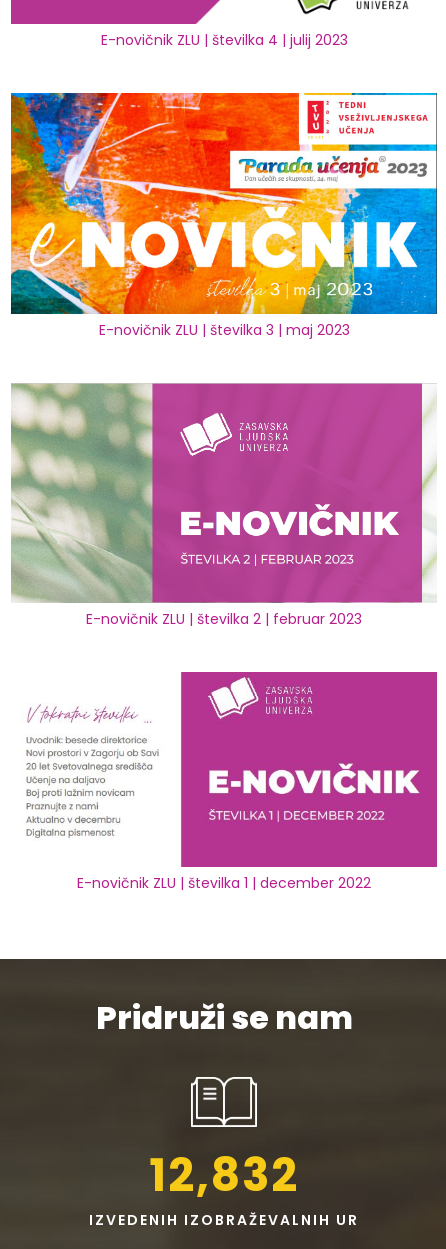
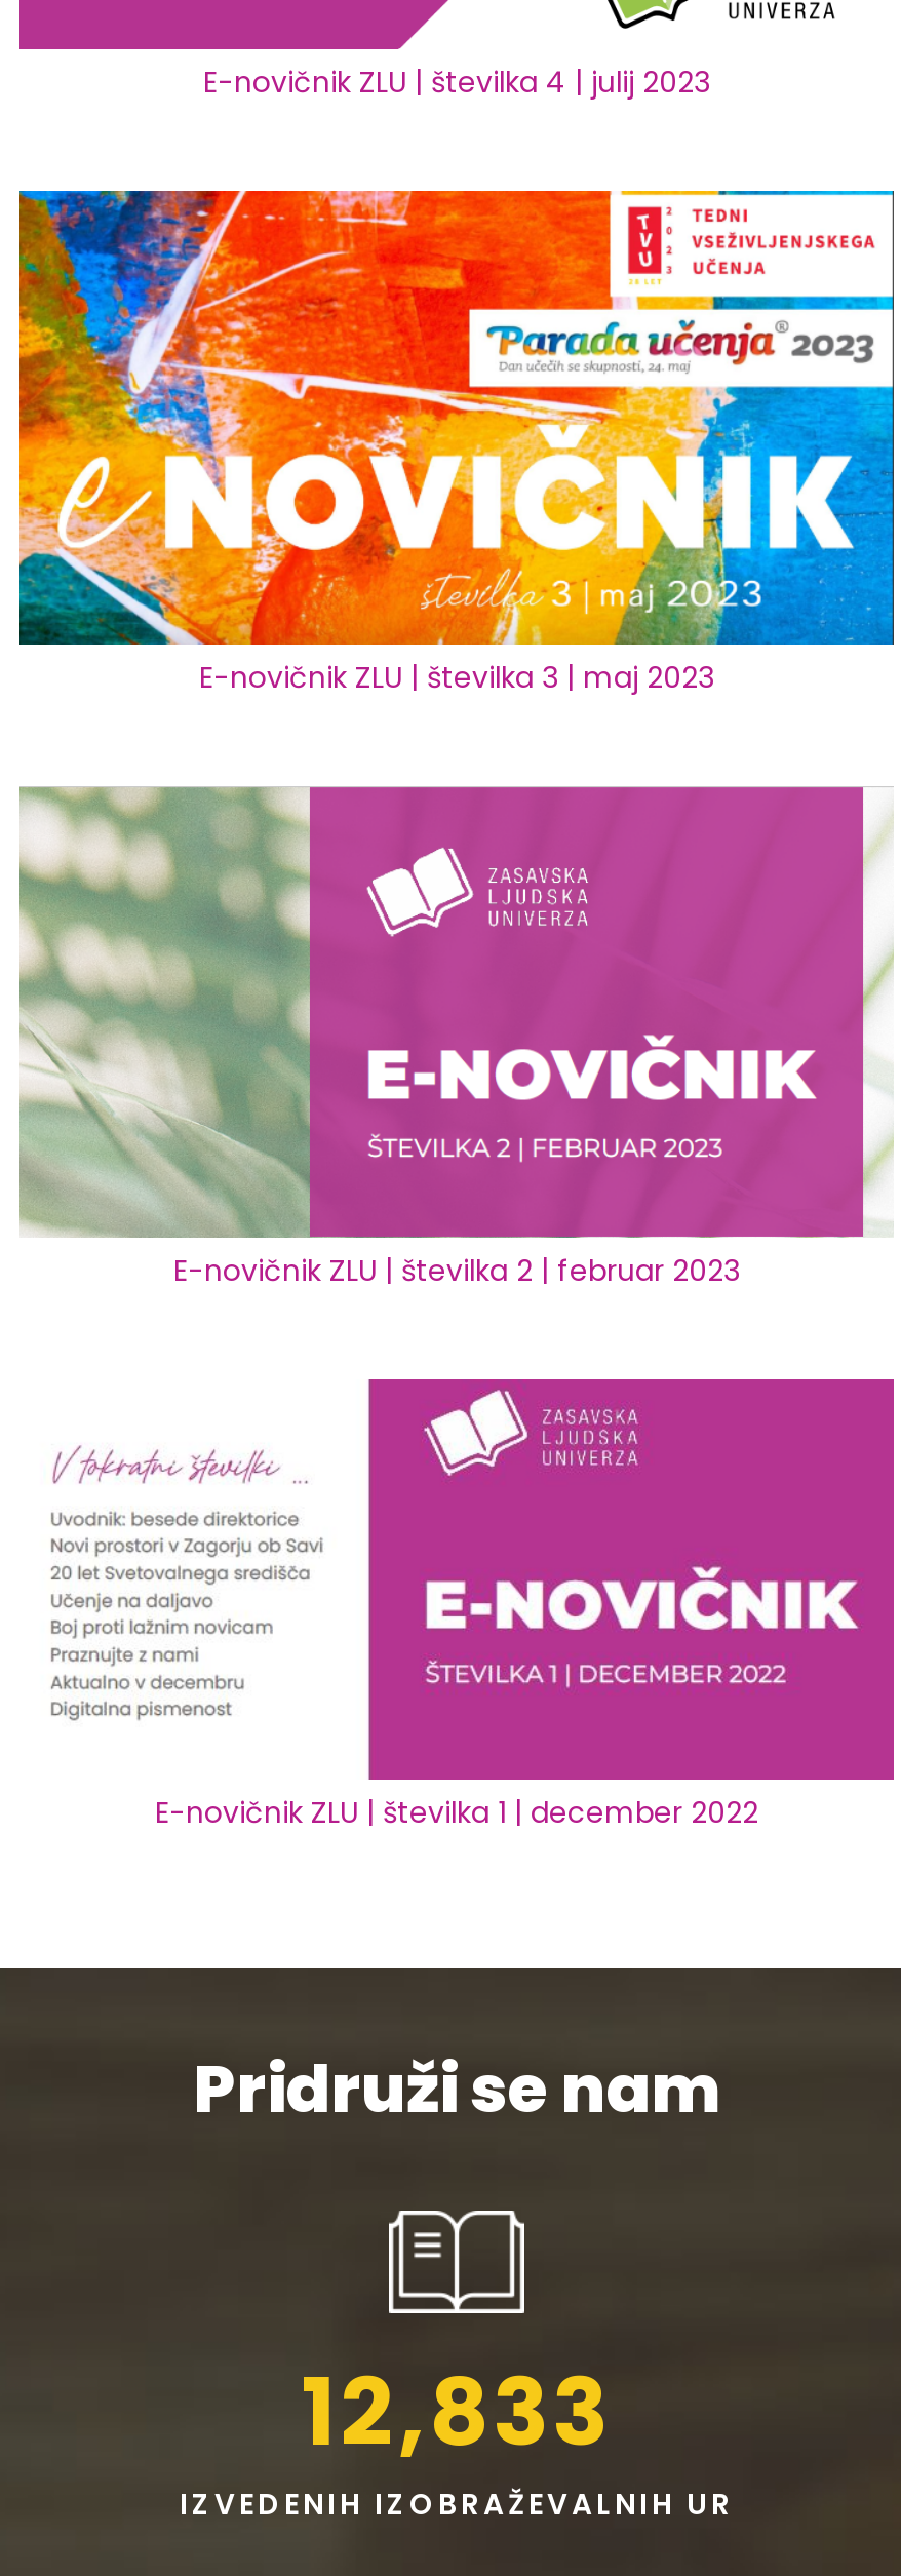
- 12,832
+ 12,833
